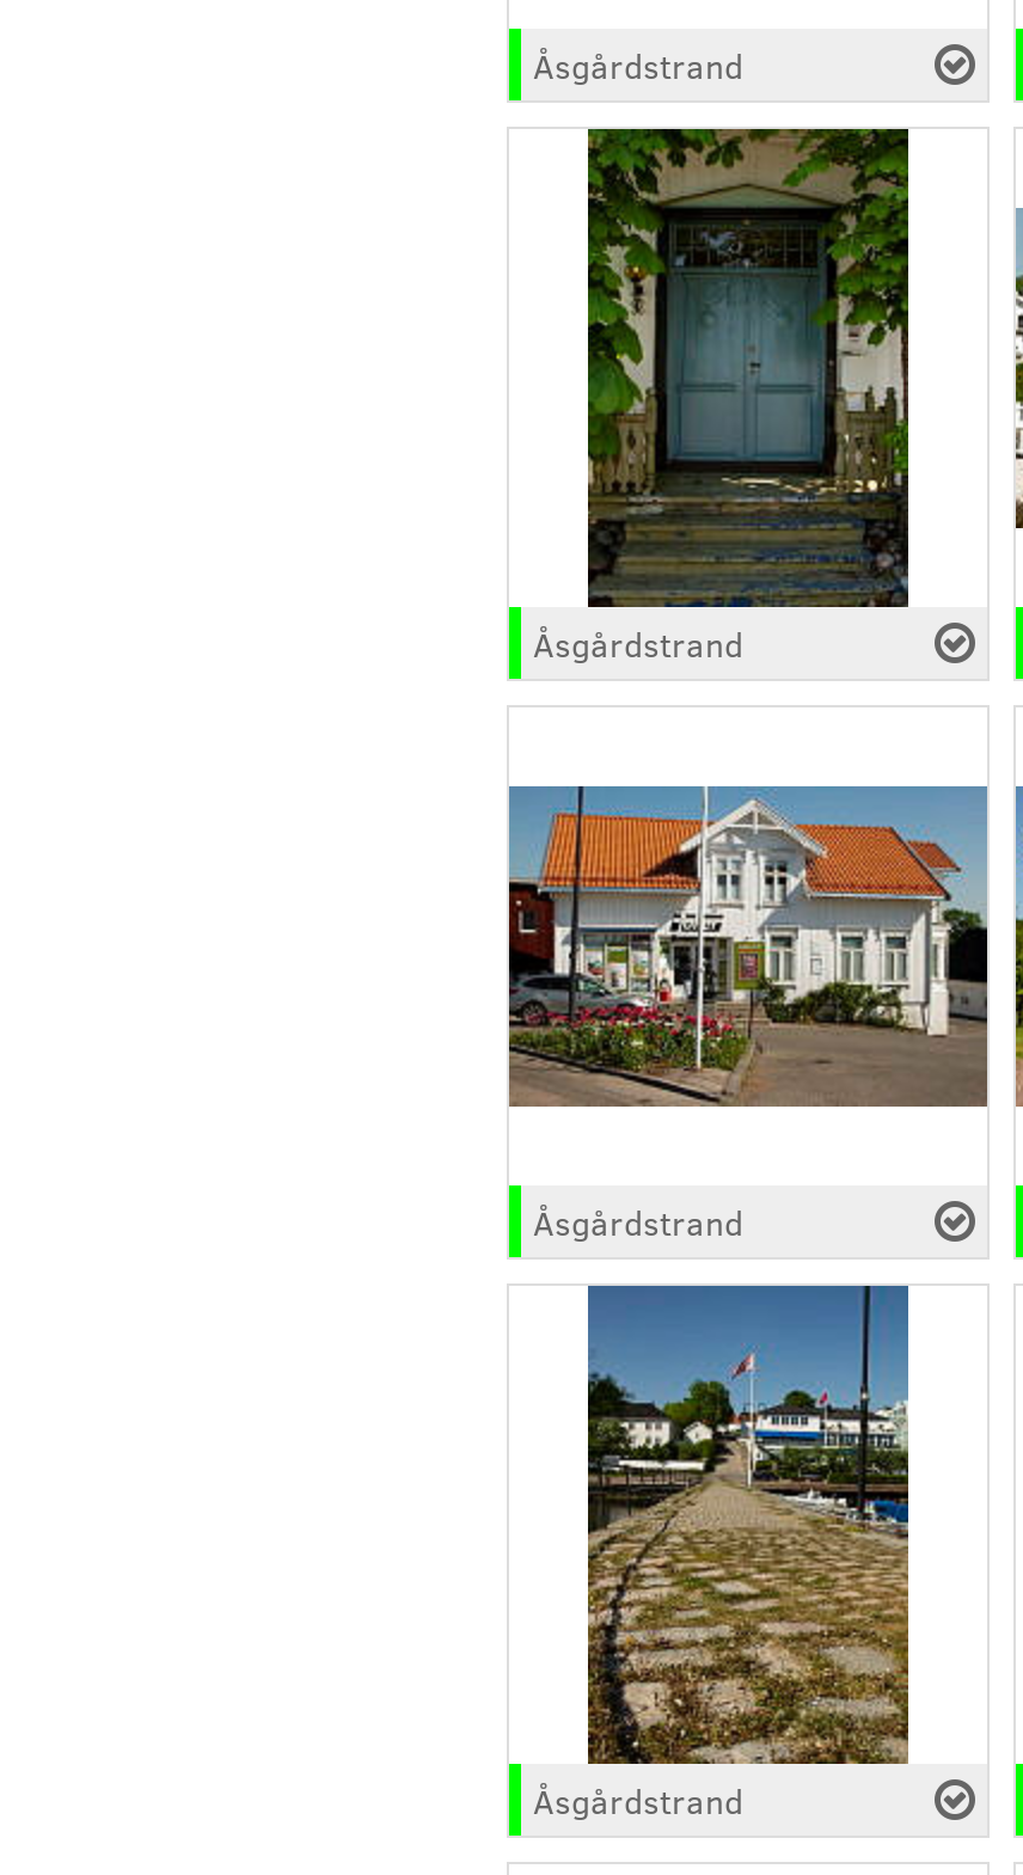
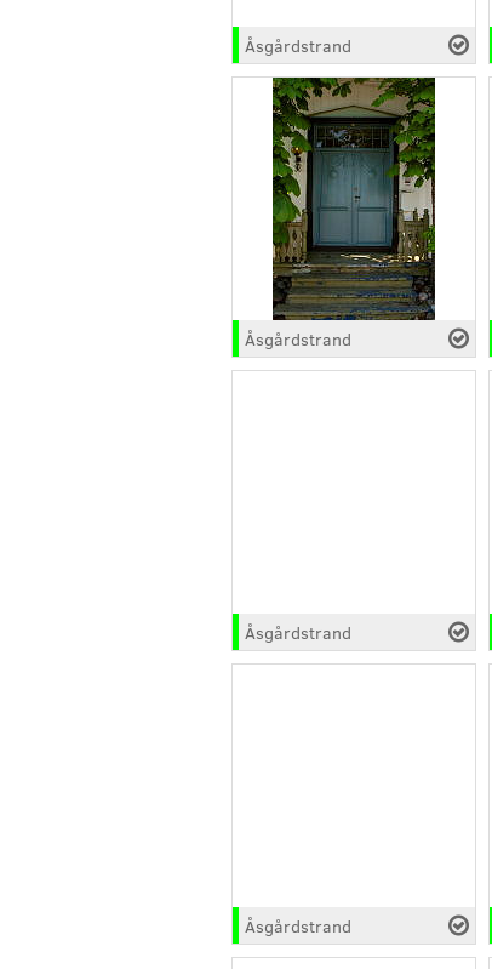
- [image]

- [image]
